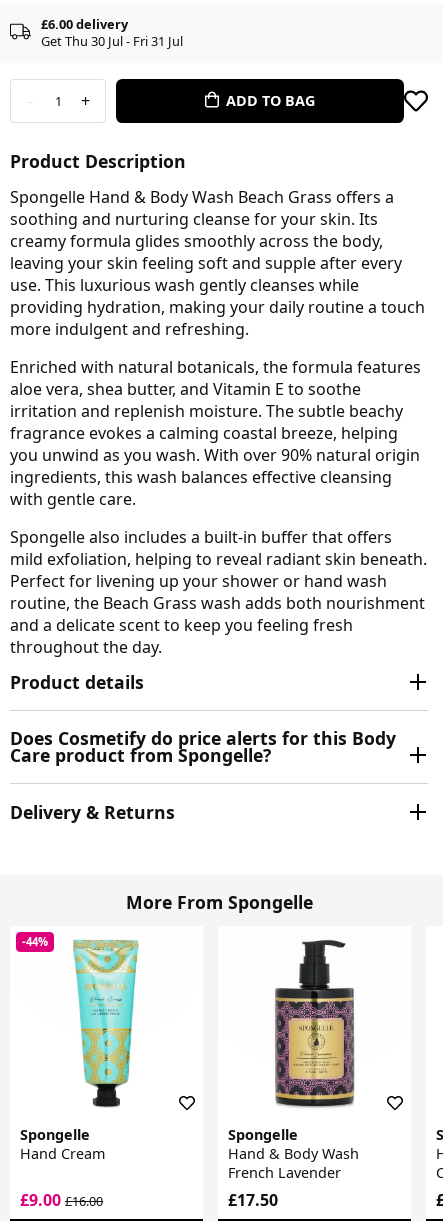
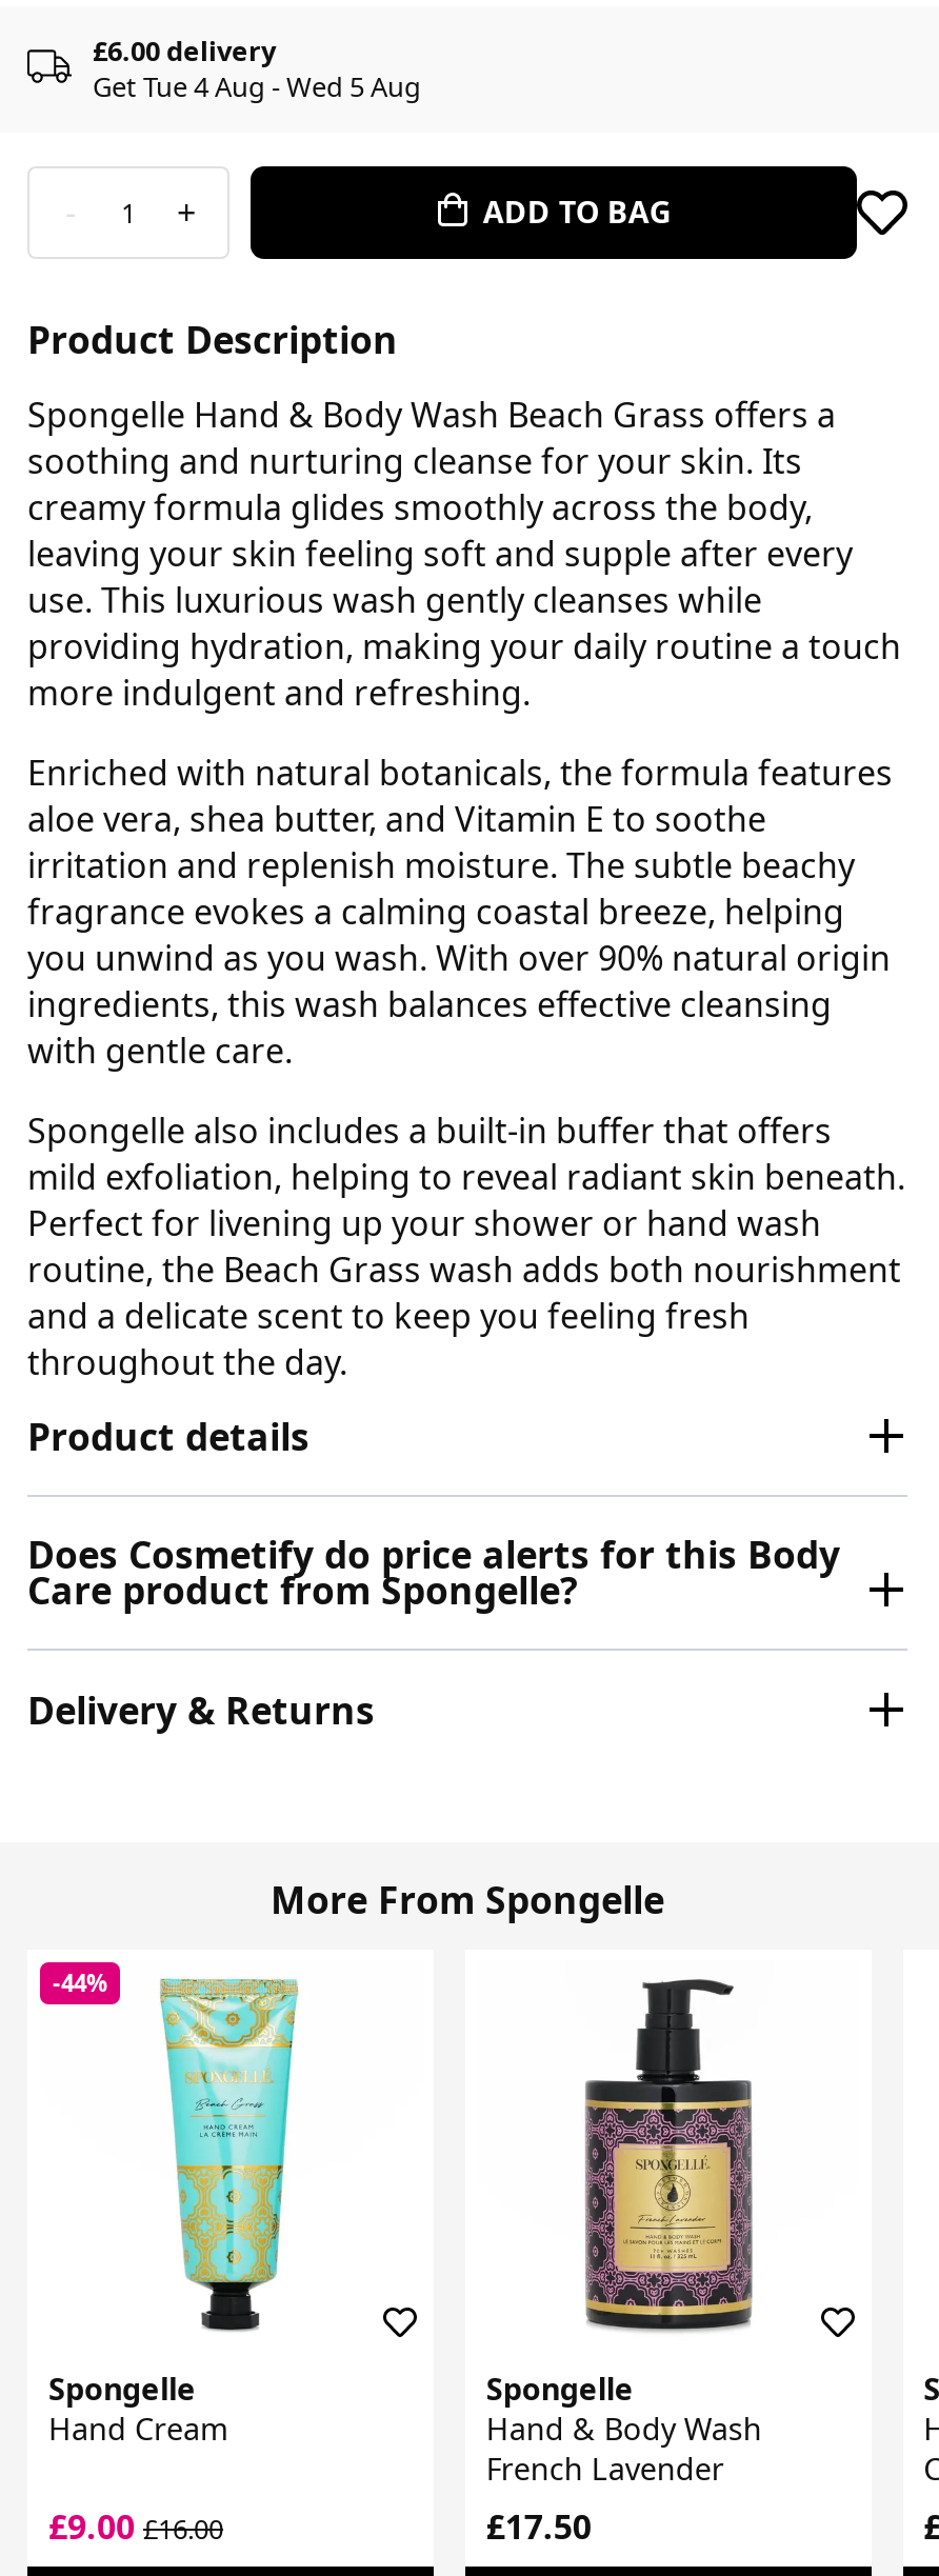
- Get Thu 30 Jul - Fri 31 Jul
+ Get Tue 4 Aug - Wed 5 Aug
